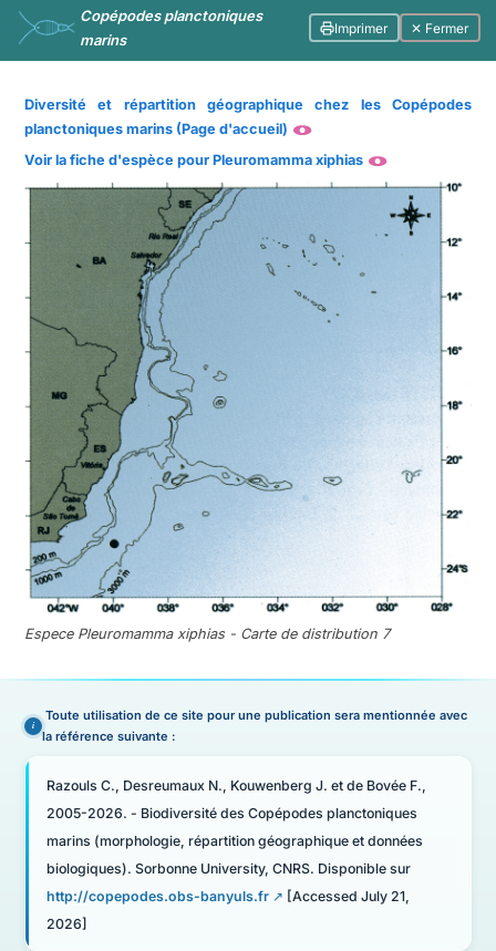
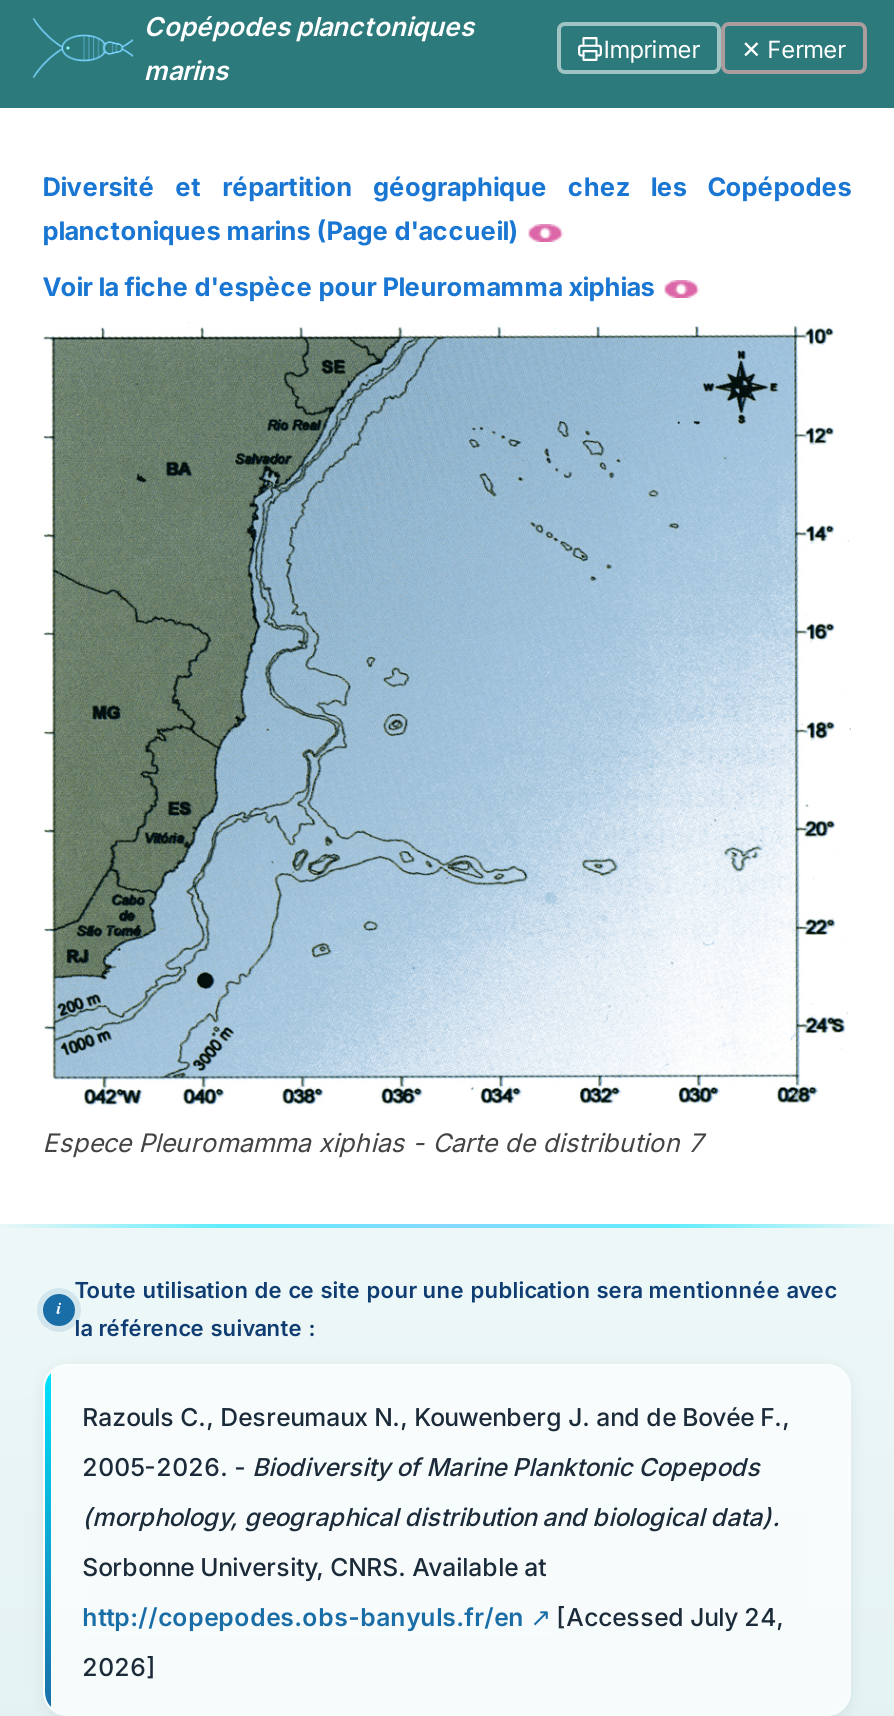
- Razouls C., Desreumaux N., Kouwenberg J. et de Bovée F.,
+ Razouls C., Desreumaux N., Kouwenberg J. and de Bovée F.,

- 2005-2026. - Biodiversité des Copépodes planctoniques
+ 2005-2026. - Biodiversity of Marine Planktonic Copepods

- marins (morphologie, répartition géographique et données
+ (morphology, geographical distribution and biological data).

- biologiques). Sorbonne University, CNRS. Disponible sur
+ Sorbonne University, CNRS. Available at

- http://copepodes.obs-banyuls.fr
- [Accessed July 21,
+ http://copepodes.obs-banyuls.fr/en
+ [Accessed July 24,
